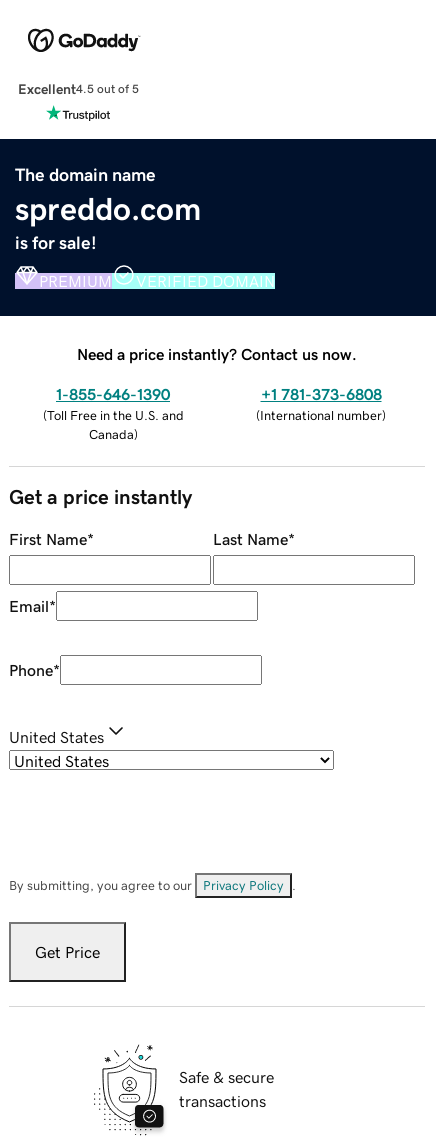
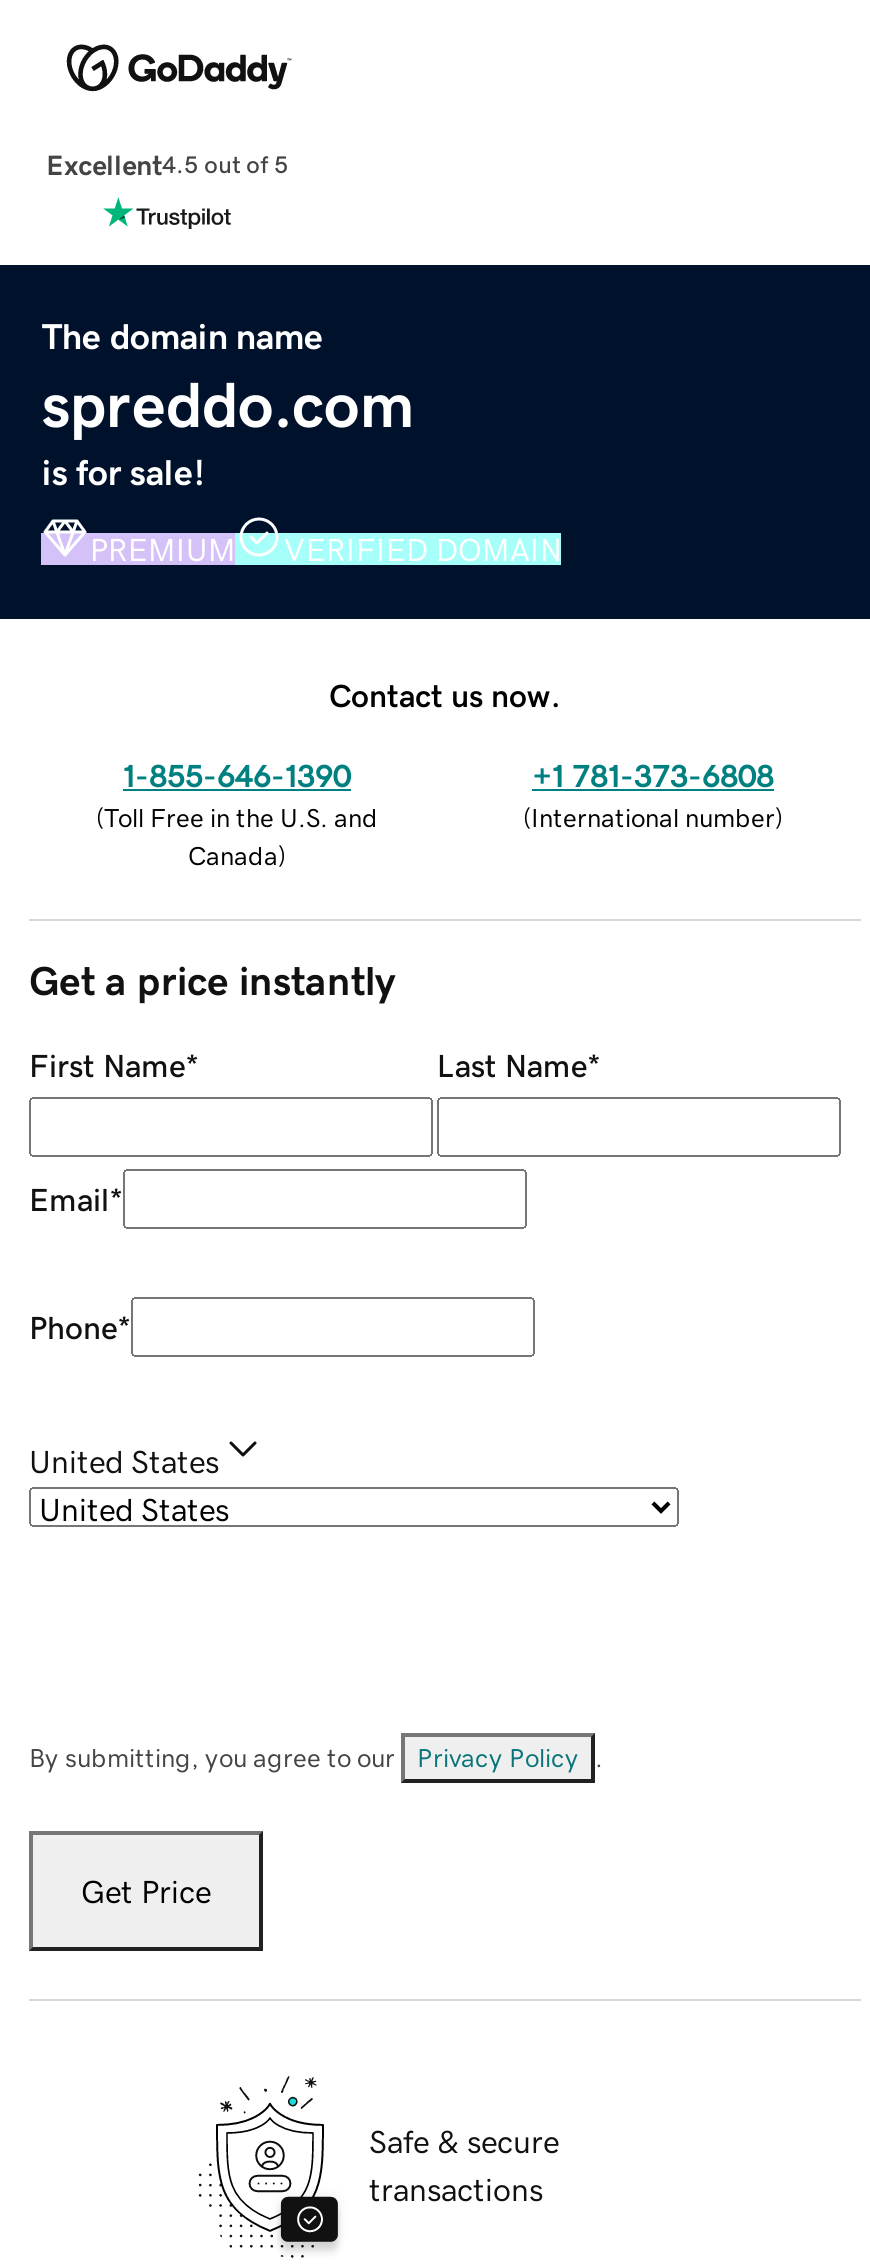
- Need a price instantly? Contact us now.
+ Contact us now.
